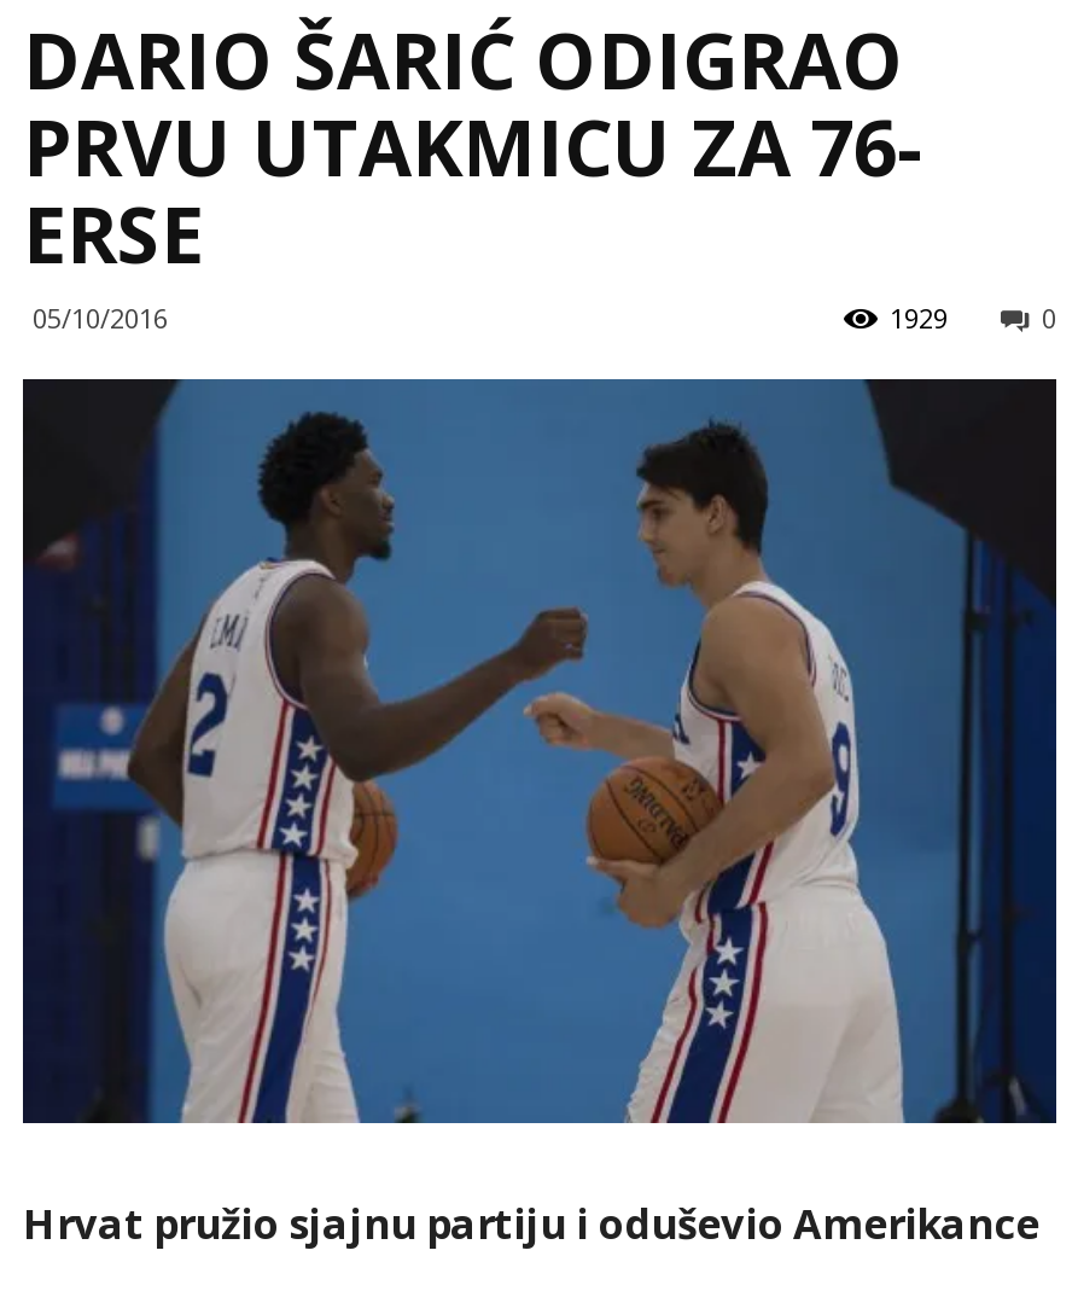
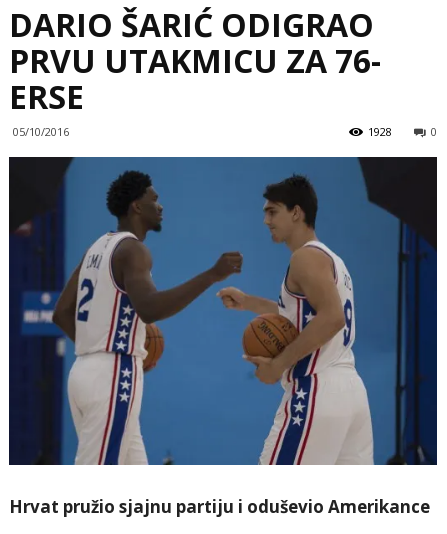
- 1929
+ 1928
